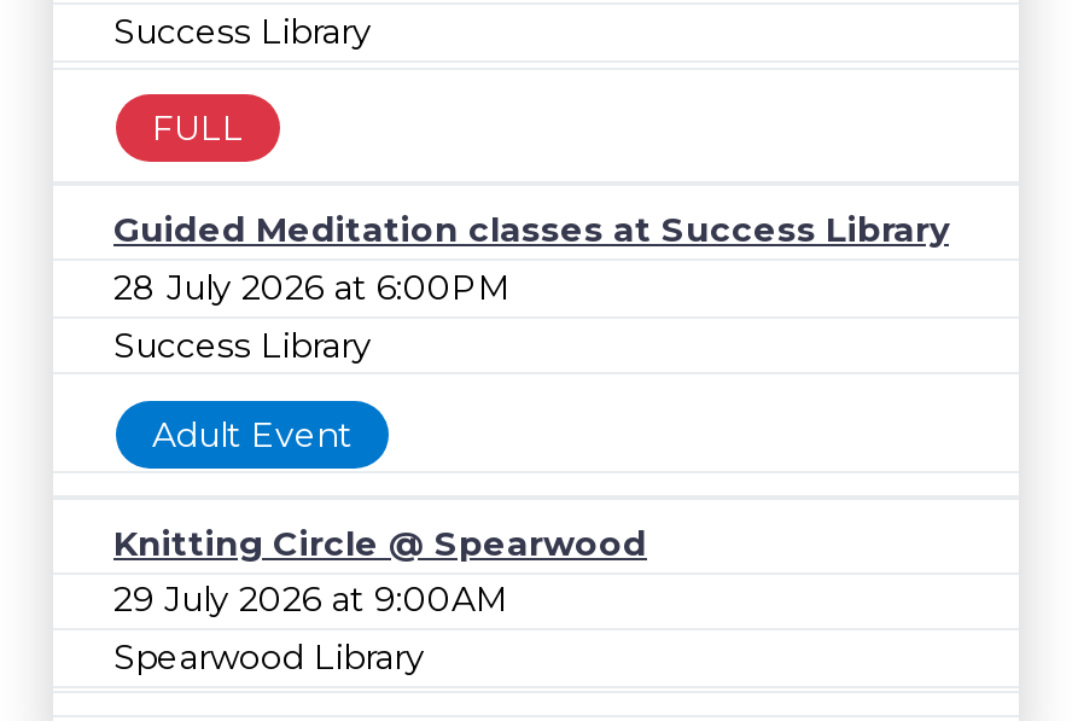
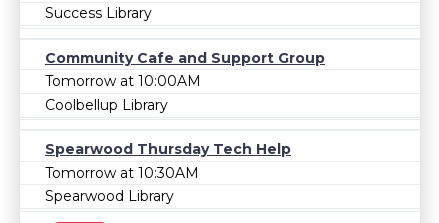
- FULL
- Guided Meditation classes at Success Library
- 28 July 2026 at 6:00PM
- Success Library
- Adult Event
- Knitting Circle @ Spearwood
- 29 July 2026 at 9:00AM
+ Community Cafe and Support Group
+ Tomorrow at 10:00AM
+ Coolbellup Library
+ Spearwood Thursday Tech Help
+ Tomorrow at 10:30AM
